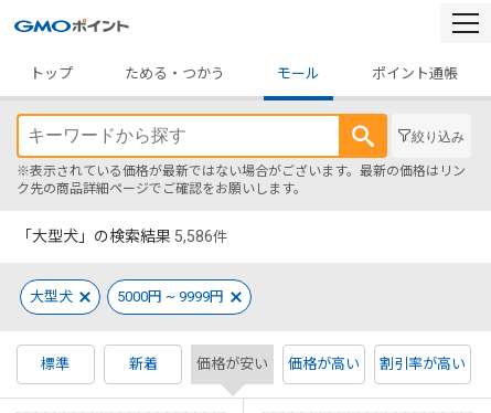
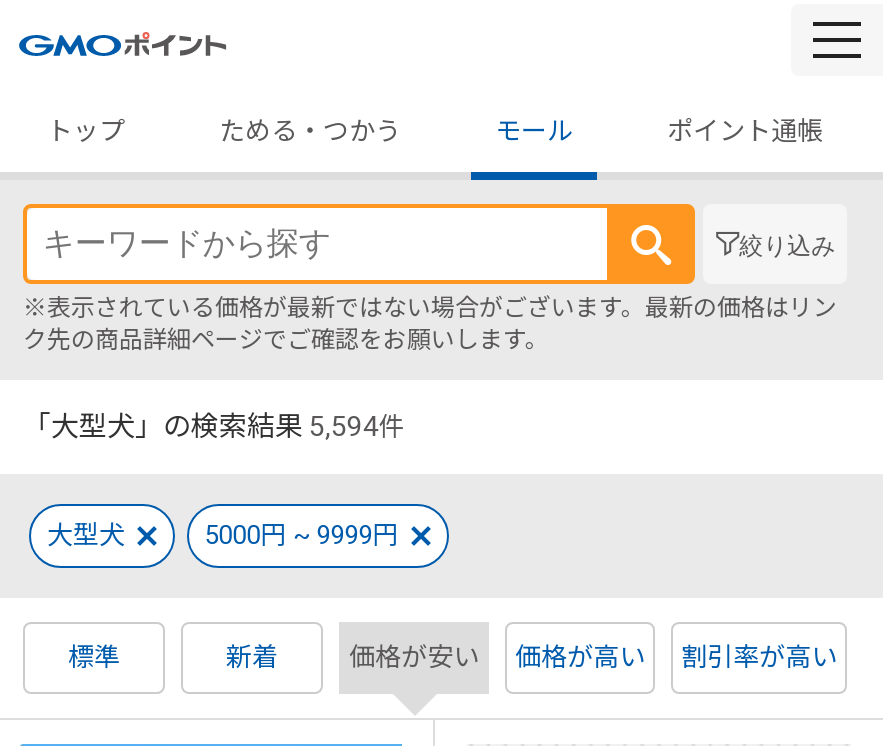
- 「大型犬」の検索結果5,586件
+ 「大型犬」の検索結果5,594件
